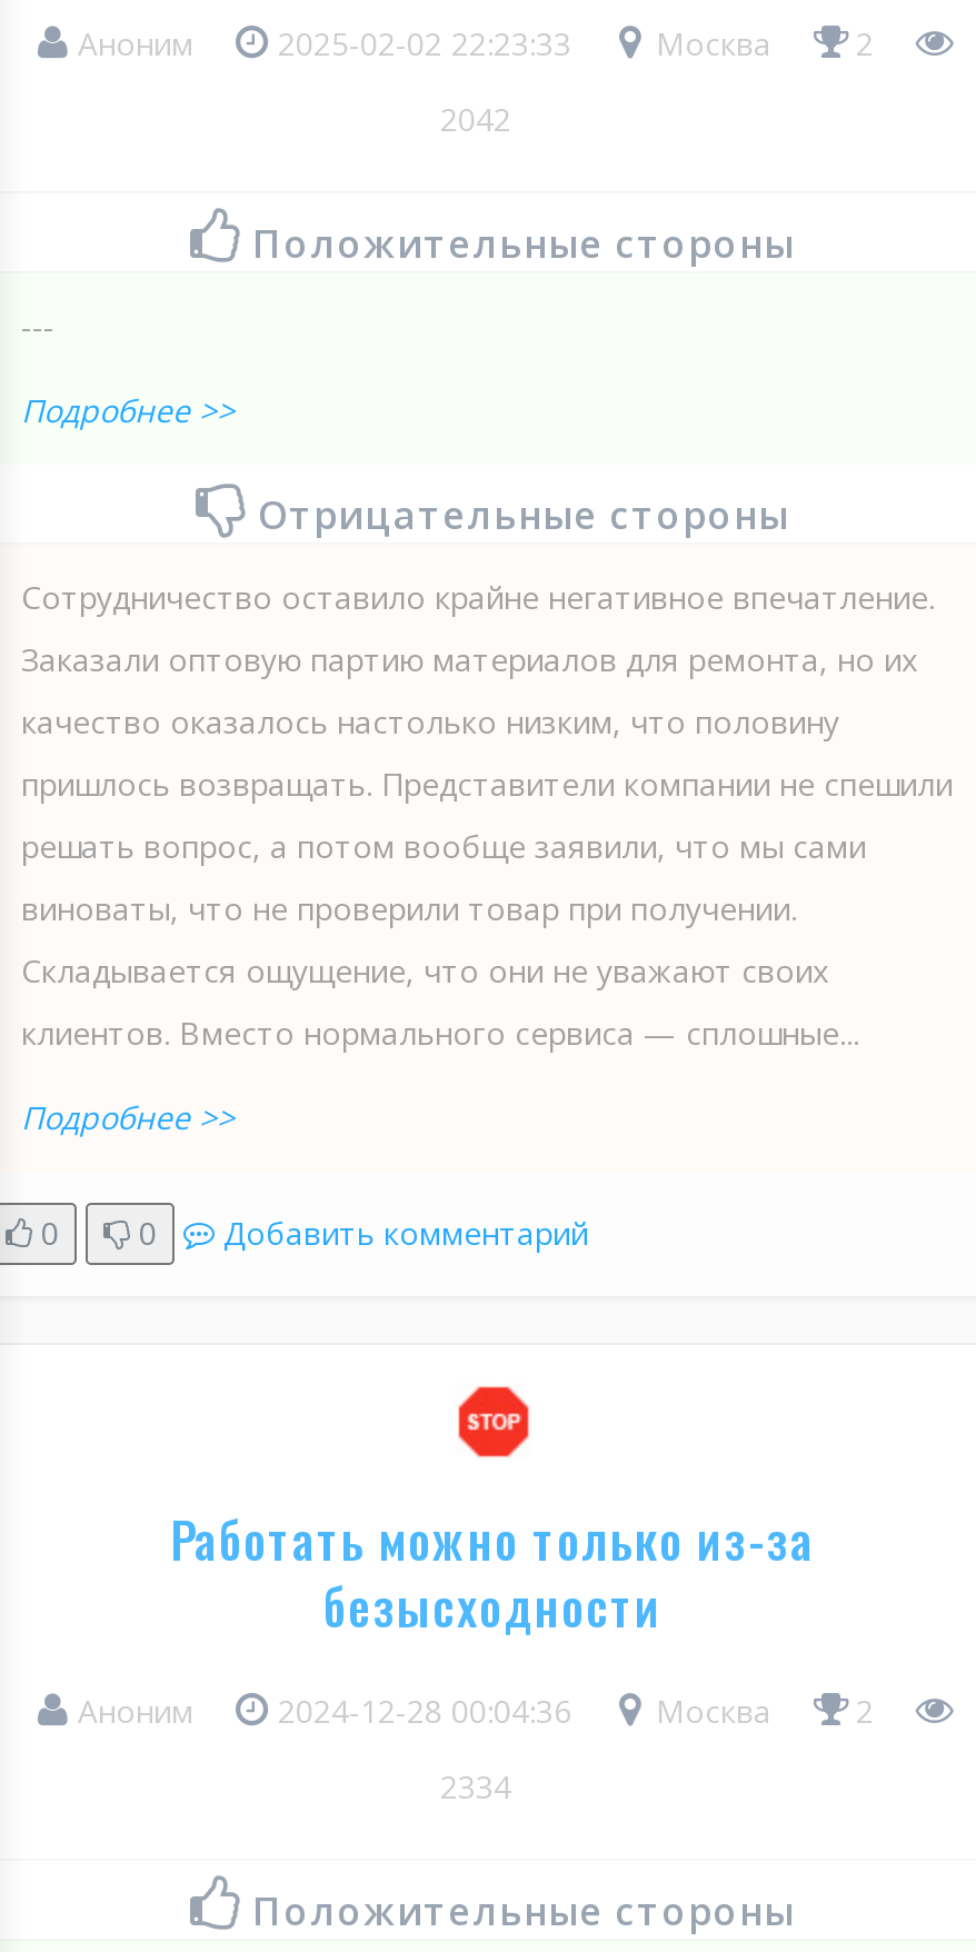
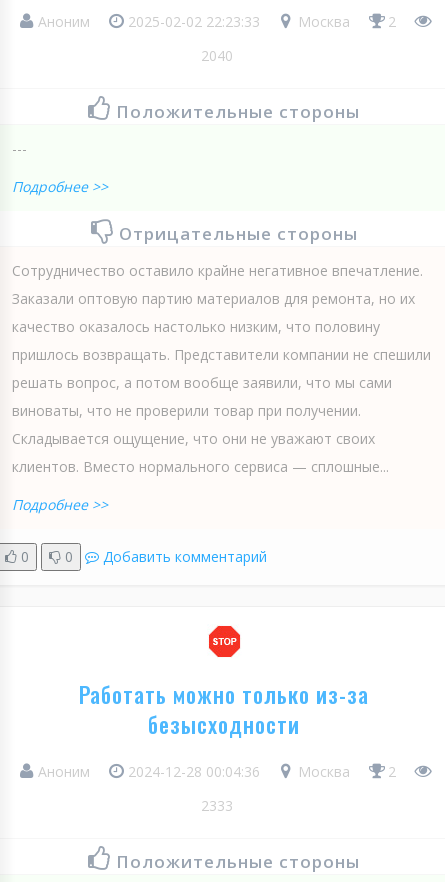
- 2042
+ 2040

- 2334
+ 2333
